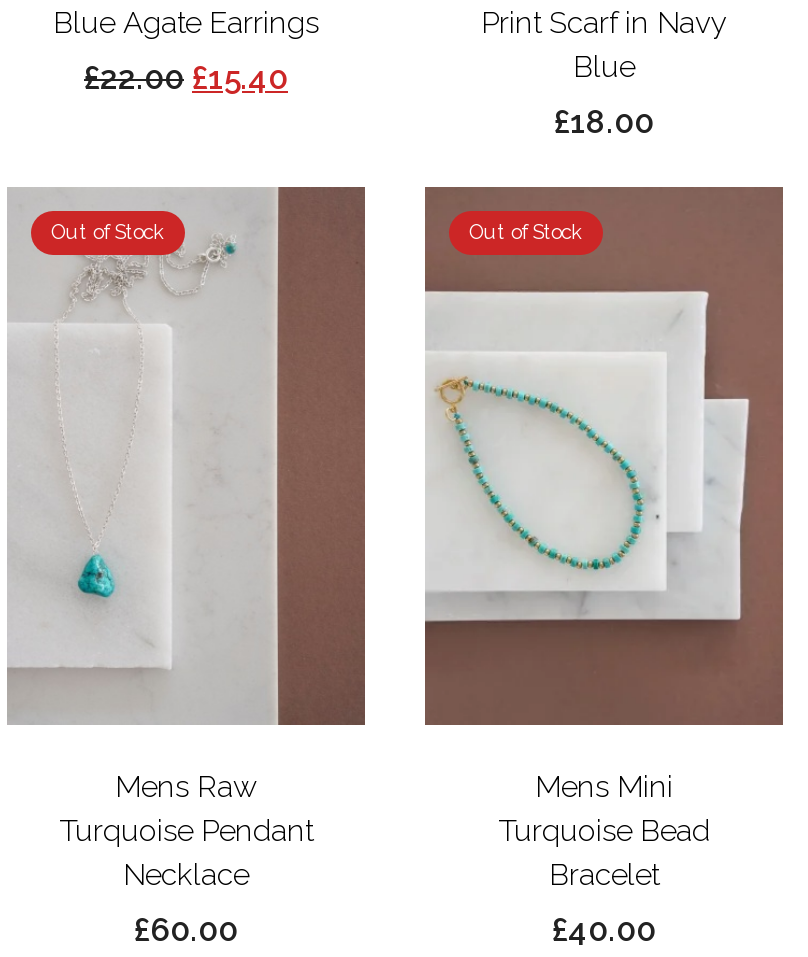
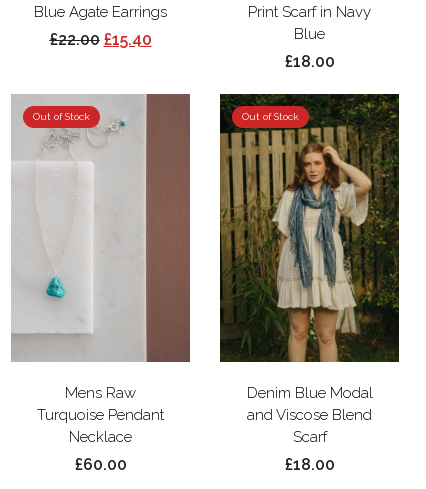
- [image]
- Mens Mini
- Turquoise Bead
- Bracelet
+ [image]
+ Denim Blue Modal
+ and Viscose Blend
+ Scarf

- £40.00
+ £18.00
